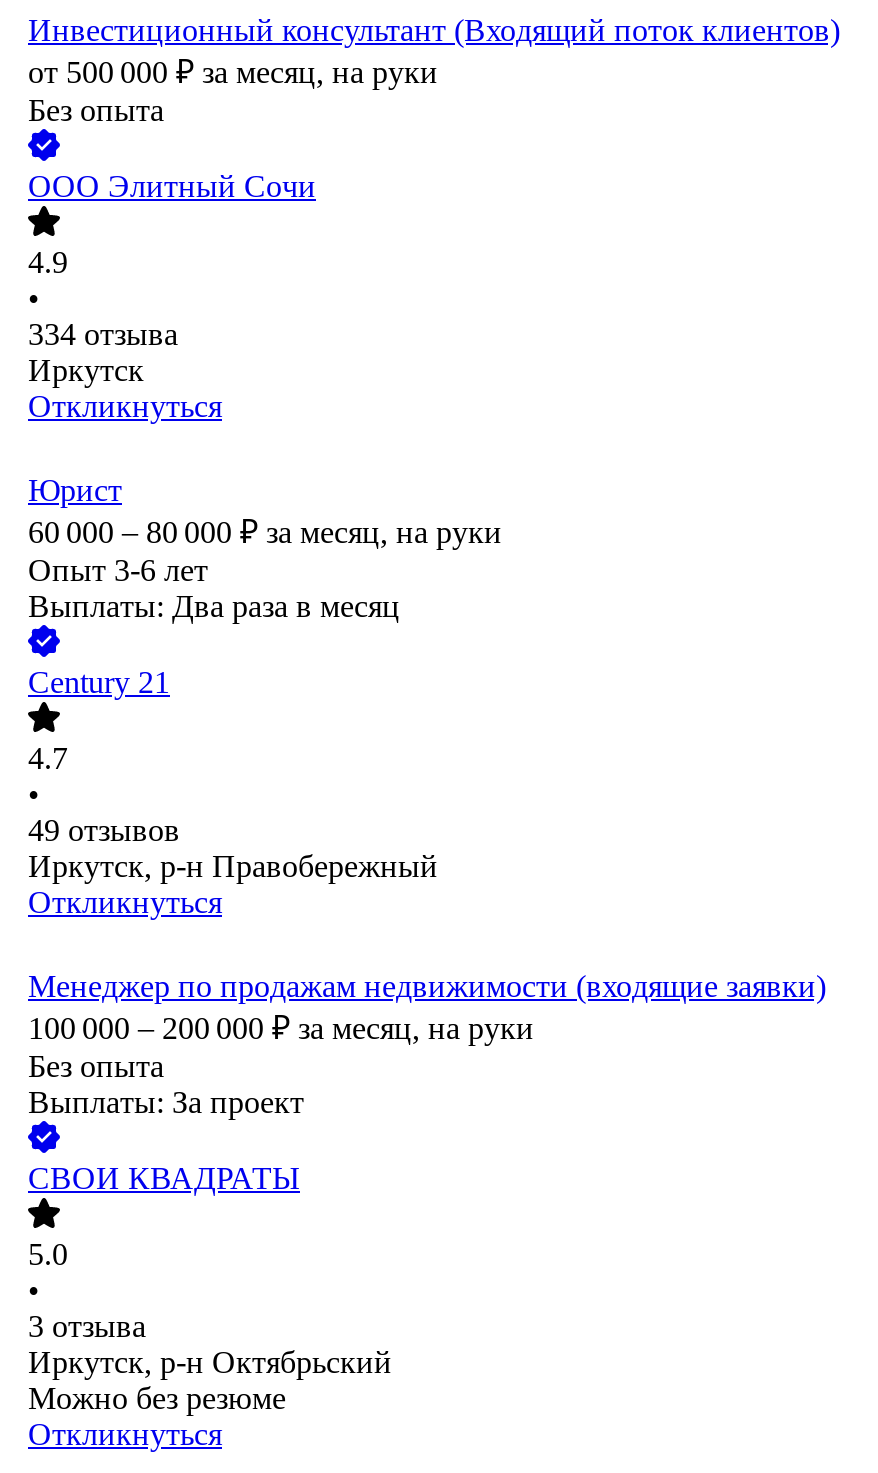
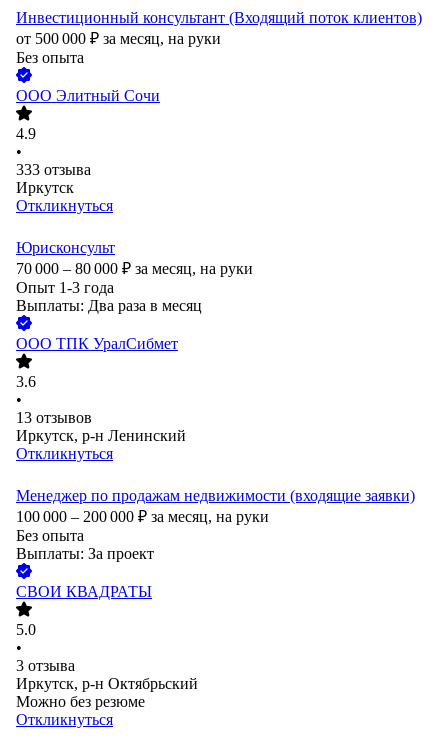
- 334 отзыва
+ 333 отзыва

- Юрист
- 60 000 – 80 000 ₽ за месяц, на руки
- Опыт 3-6 лет
+ Юрисконсульт
+ 70 000 – 80 000 ₽ за месяц, на руки
+ Опыт 1-3 года

- Century 21
+ ООО ТПК УралСибмет

- 4.7
+ 3.6

- 49 отзывов
+ 13 отзывов

- Иркутск, р-н Правобережный
+ Иркутск, р-н Ленинский
